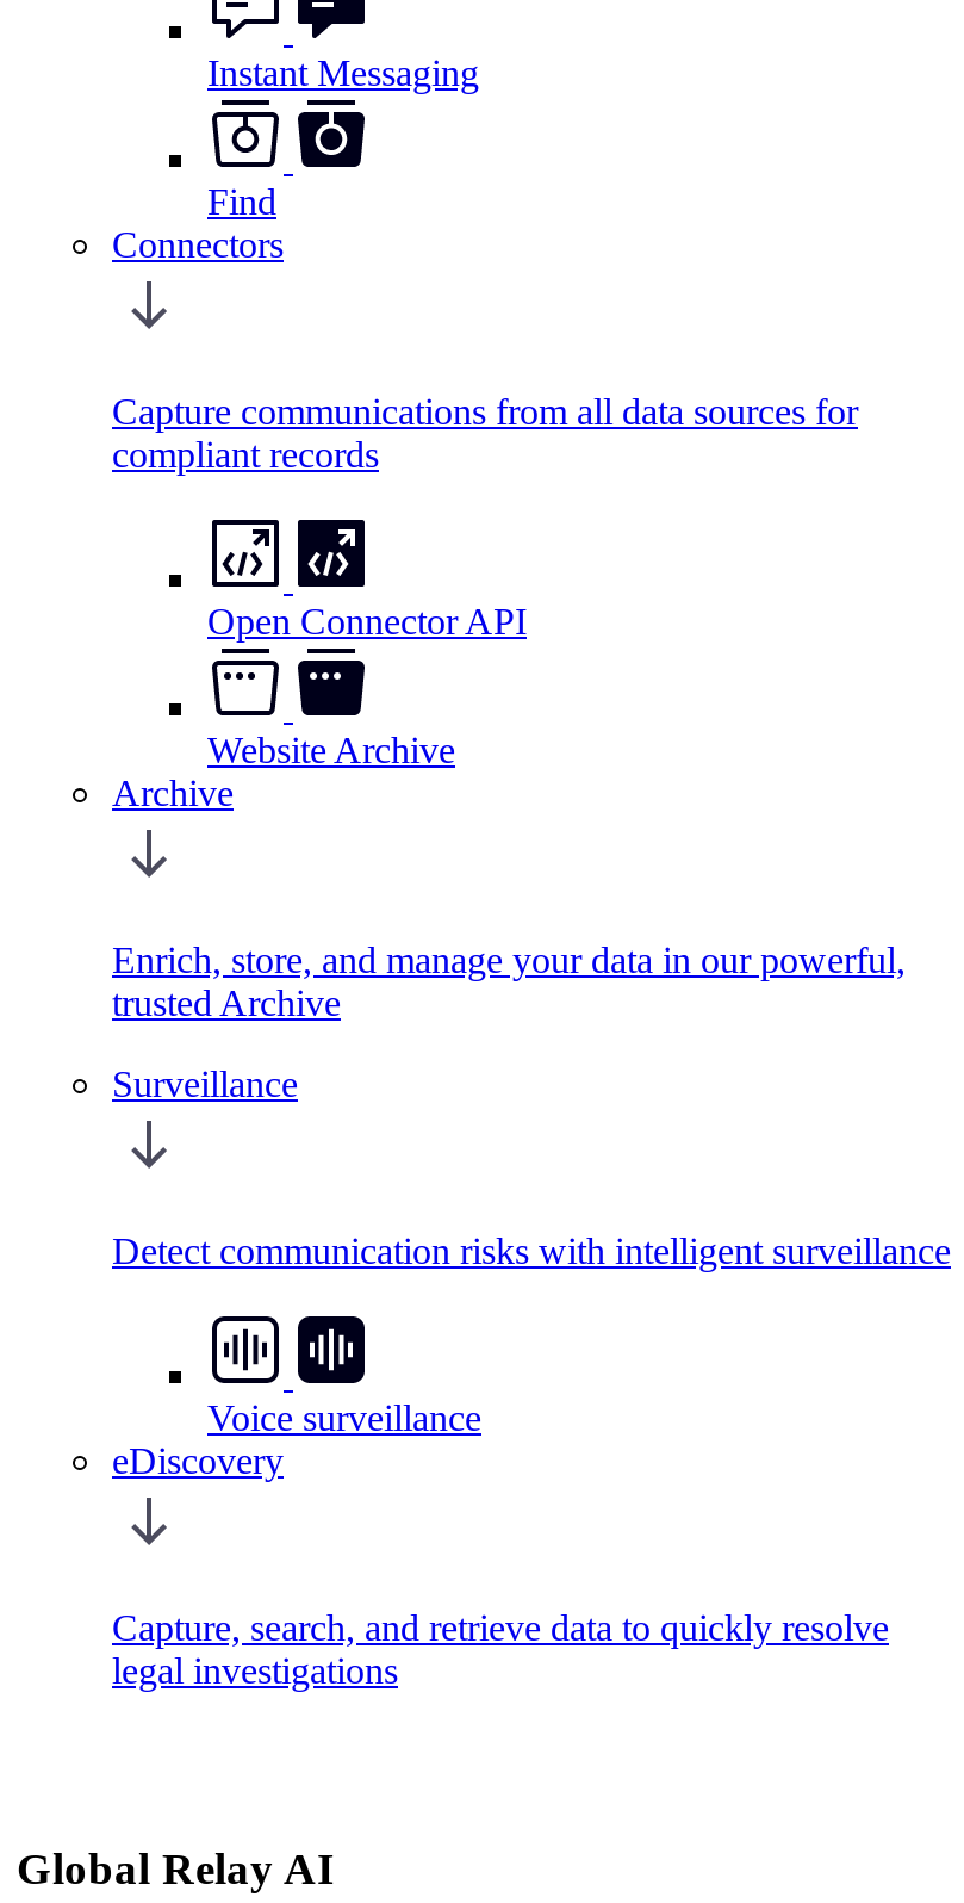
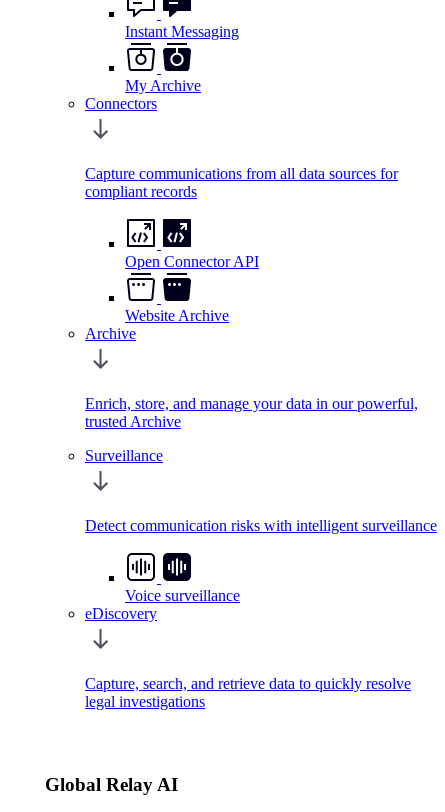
- Find
+ My Archive
